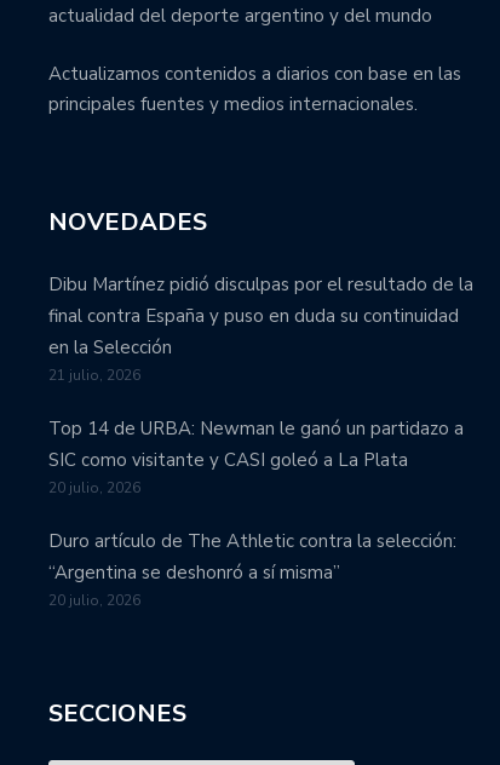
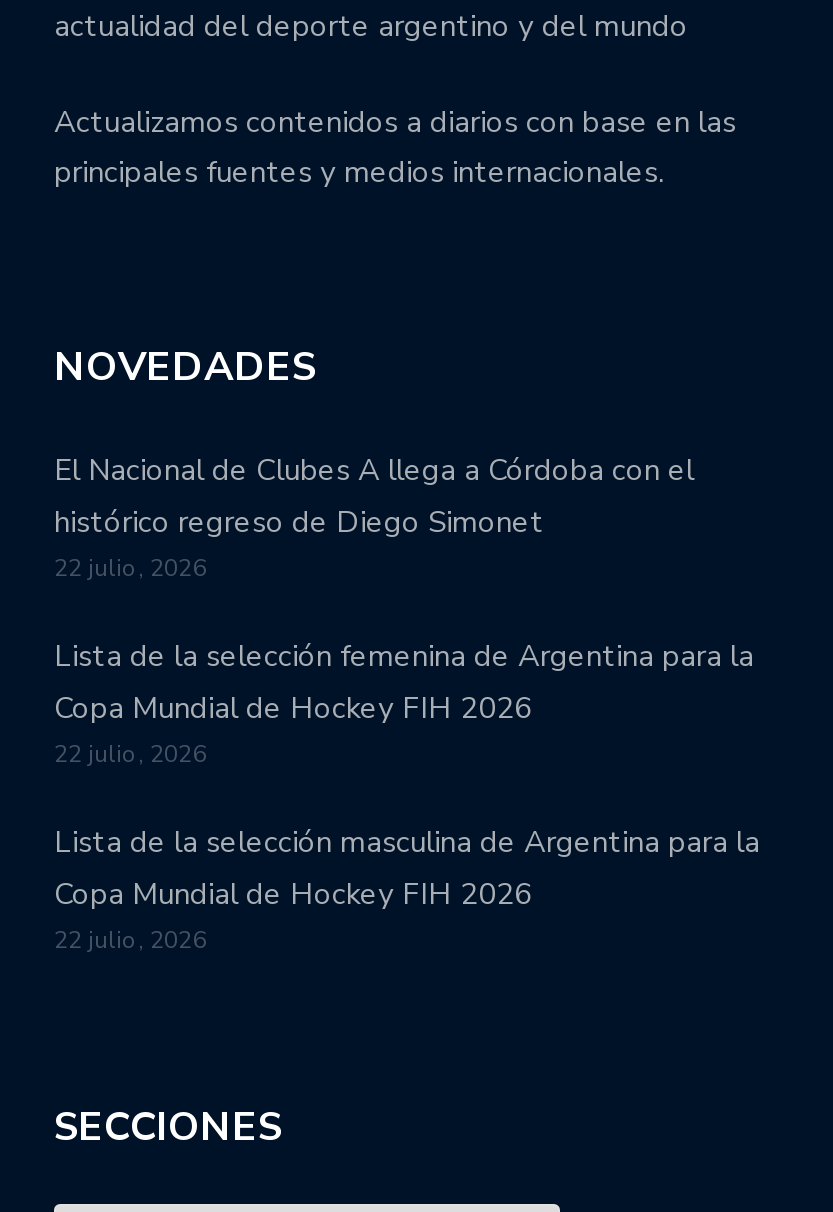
- Dibu Martínez pidió disculpas por el resultado de la
- final contra España y puso en duda su continuidad
- en la Selección
- 21 julio, 2026
+ El Nacional de Clubes A llega a Córdoba con el
+ histórico regreso de Diego Simonet
+ 22 julio, 2026

- Top 14 de URBA: Newman le ganó un partidazo a
- SIC como visitante y CASI goleó a La Plata
- 20 julio, 2026
+ Lista de la selección femenina de Argentina para la
+ Copa Mundial de Hockey FIH 2026
+ 22 julio, 2026

- Duro artículo de The Athletic contra la selección:
- “Argentina se deshonró a sí misma”
- 20 julio, 2026
+ Lista de la selección masculina de Argentina para la
+ Copa Mundial de Hockey FIH 2026
+ 22 julio, 2026
